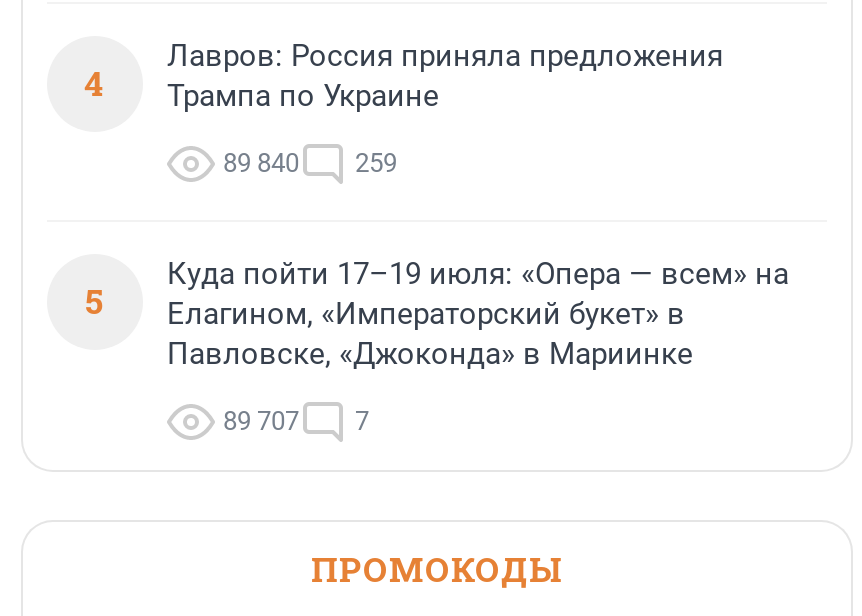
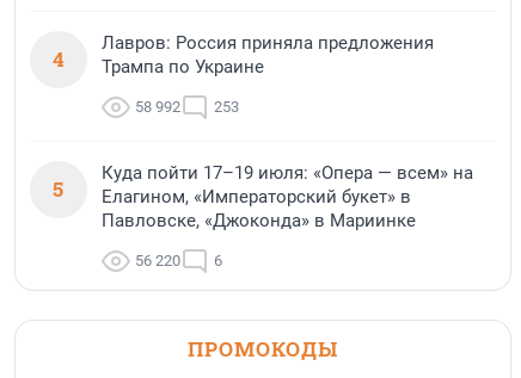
- 89 840
+ 58 992

- 259
+ 253

- 89 707
+ 56 220

- 7
+ 6
